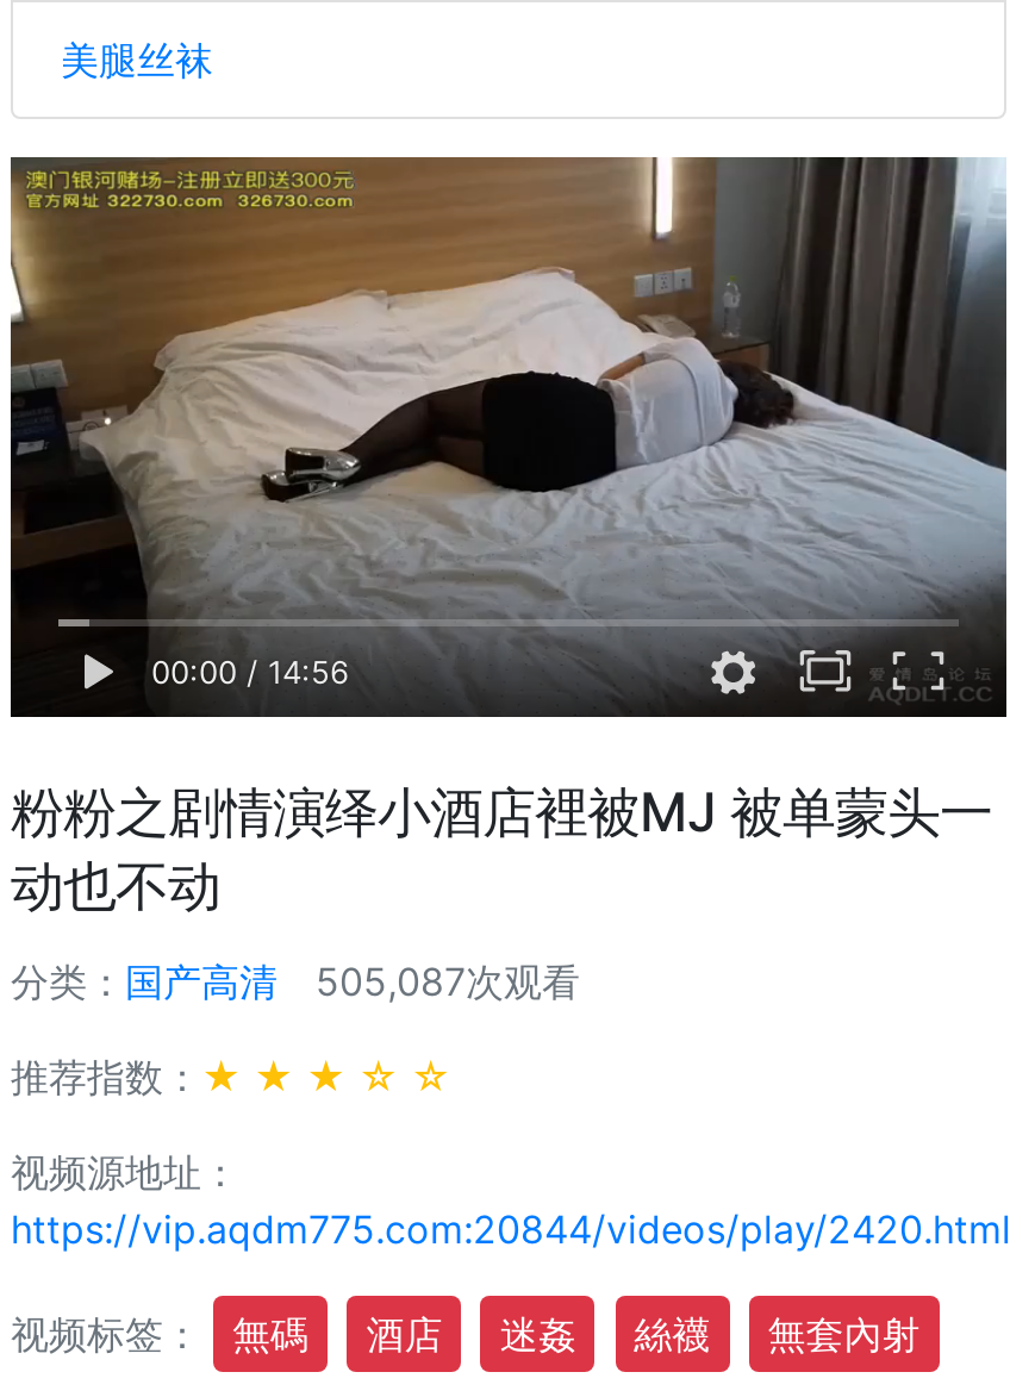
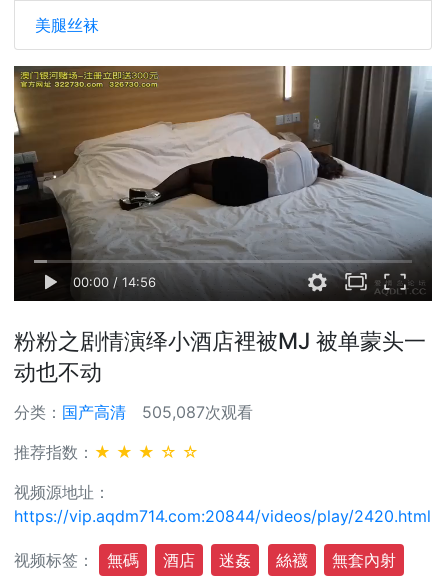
- https://vip.aqdm775.com:20844/videos/play/2420.html
+ https://vip.aqdm714.com:20844/videos/play/2420.html
